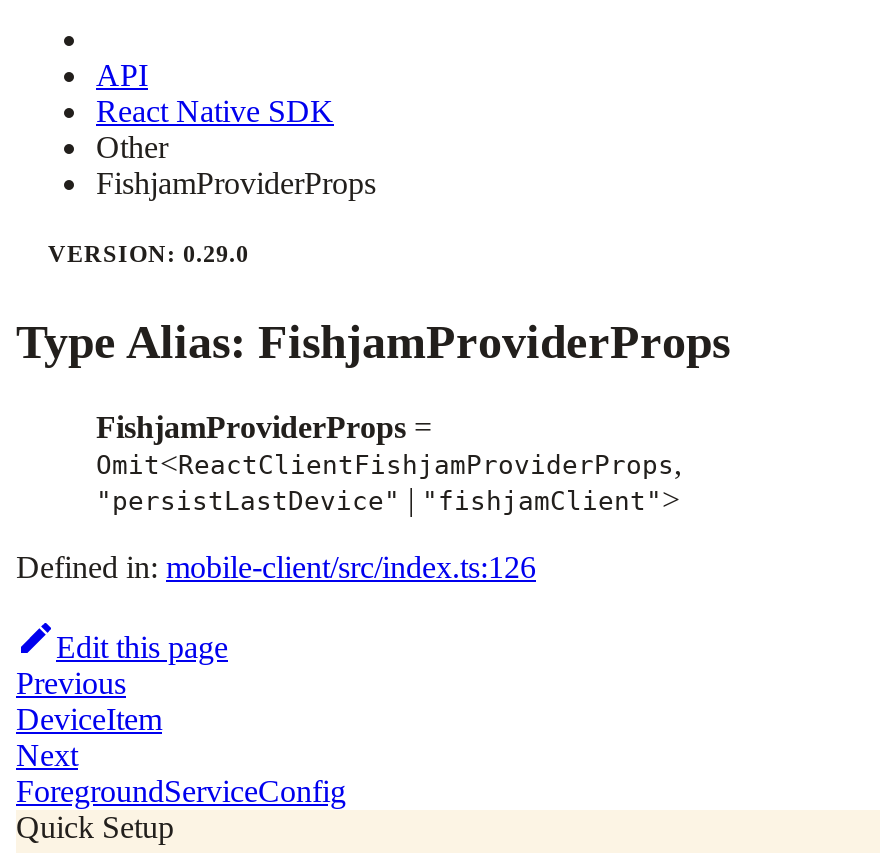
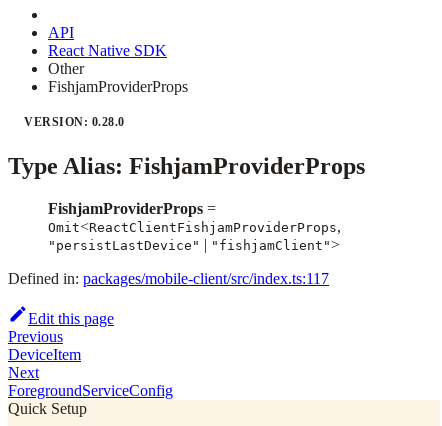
- VERSION: 0.29.0
+ VERSION: 0.28.0

- Defined in: mobile-client/src/index.ts:126
+ Defined in: packages/mobile-client/src/index.ts:117
